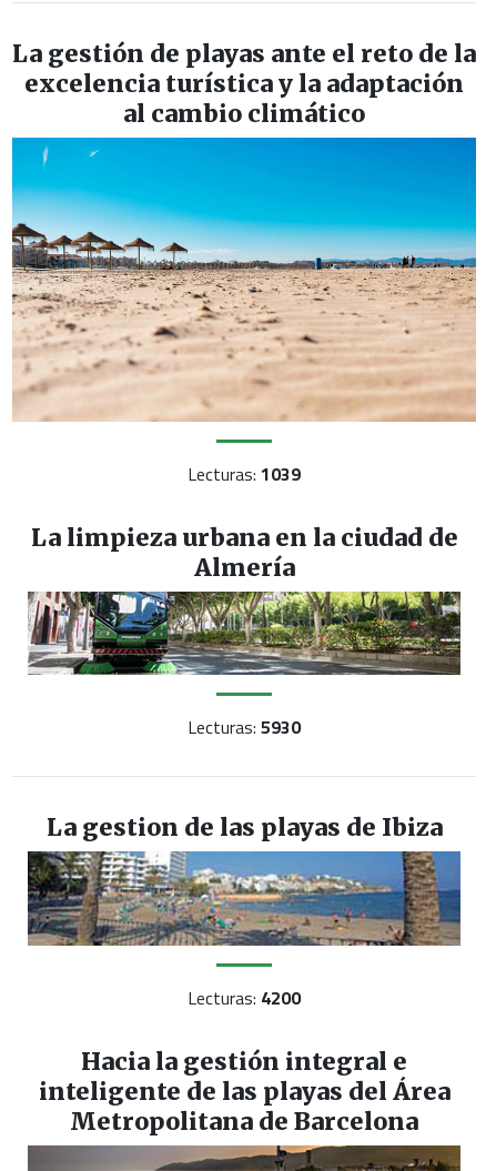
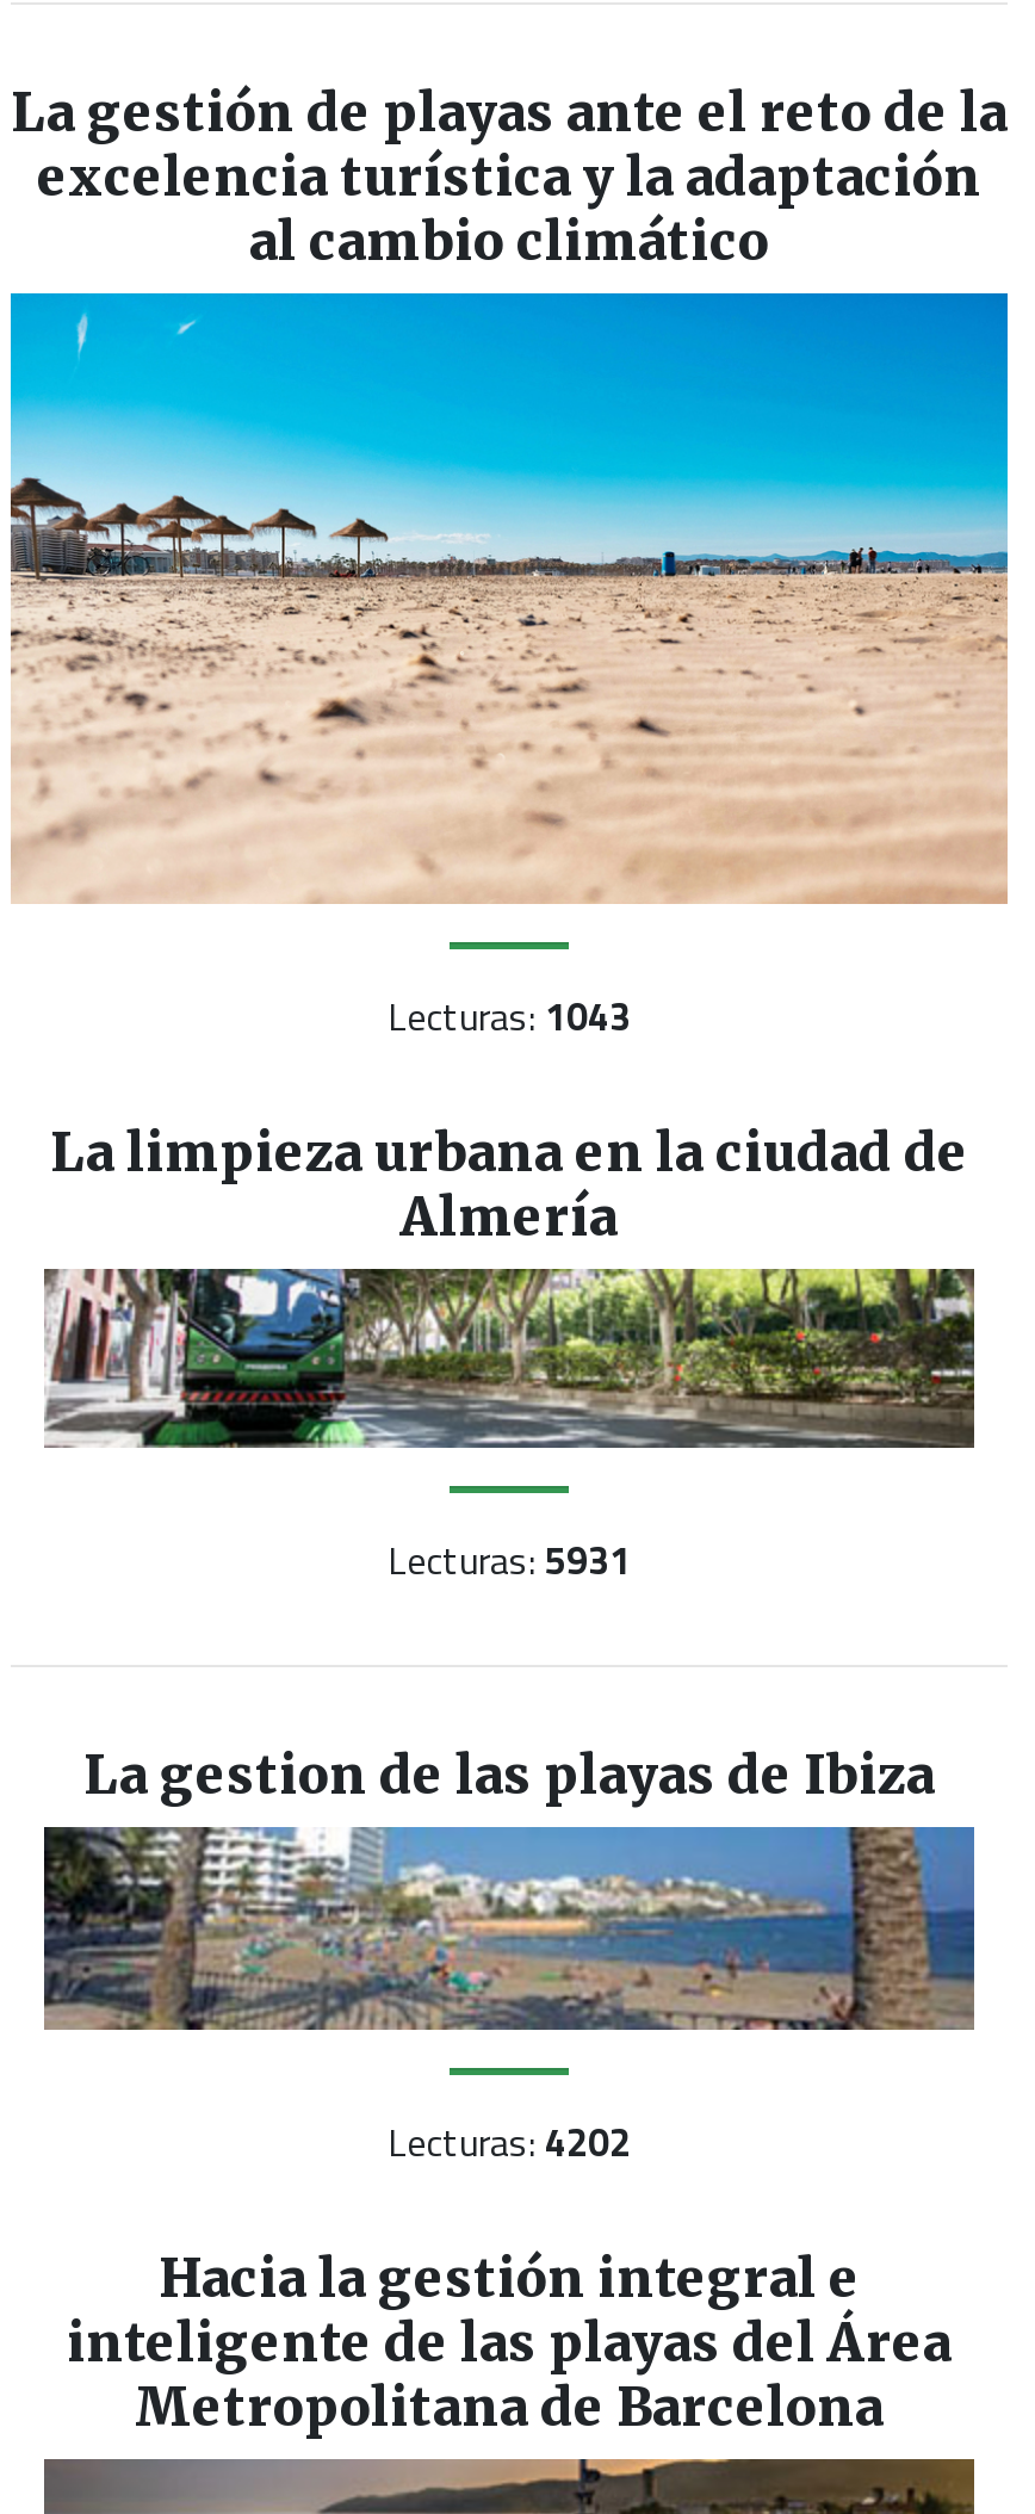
- Lecturas: 1039
+ Lecturas: 1043

- Lecturas: 5930
+ Lecturas: 5931

- Lecturas: 4200
+ Lecturas: 4202
